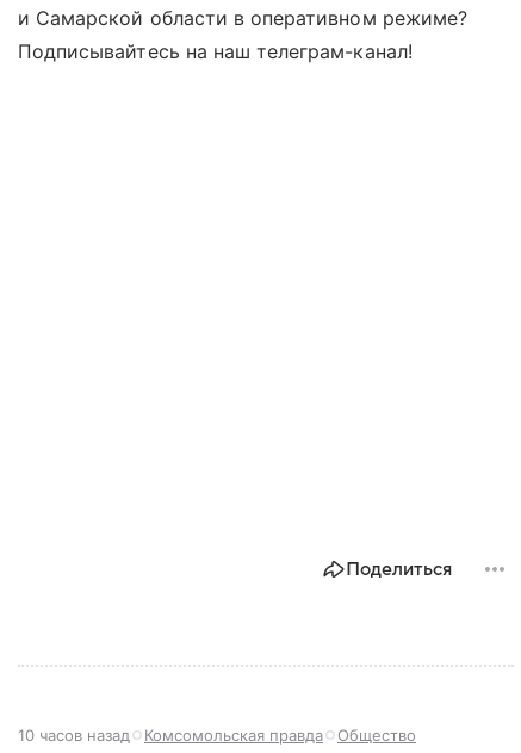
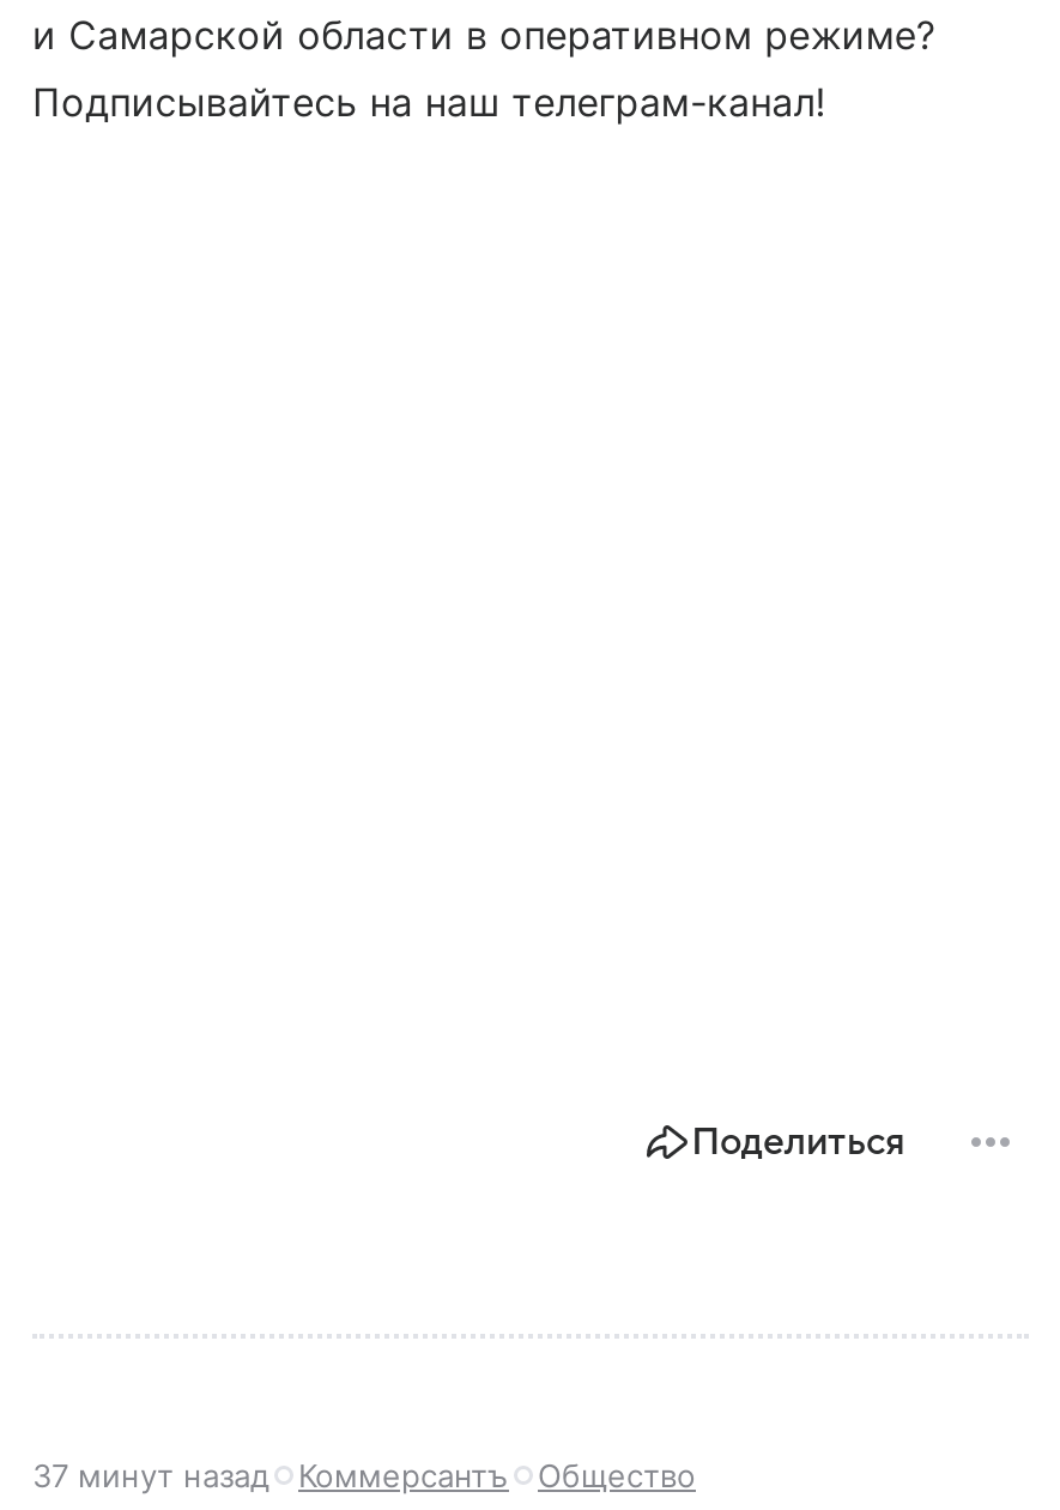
- 10 часов назад
- Комсомольская правда
+ 37 минут назад
+ Коммерсантъ
